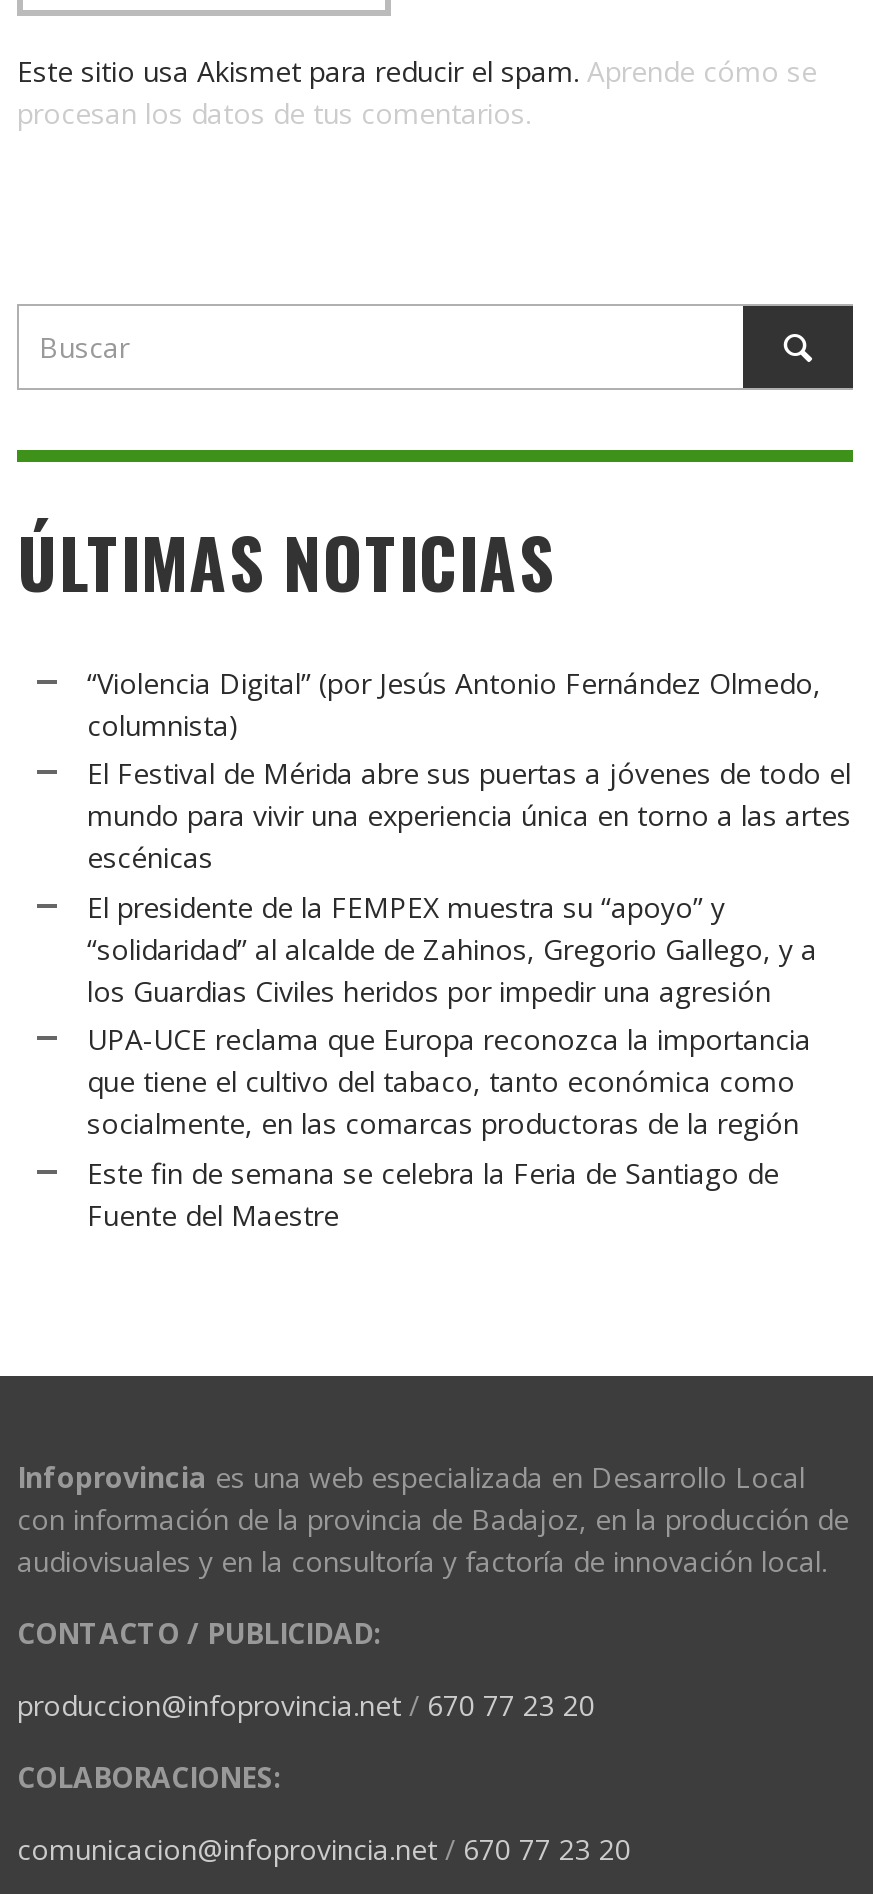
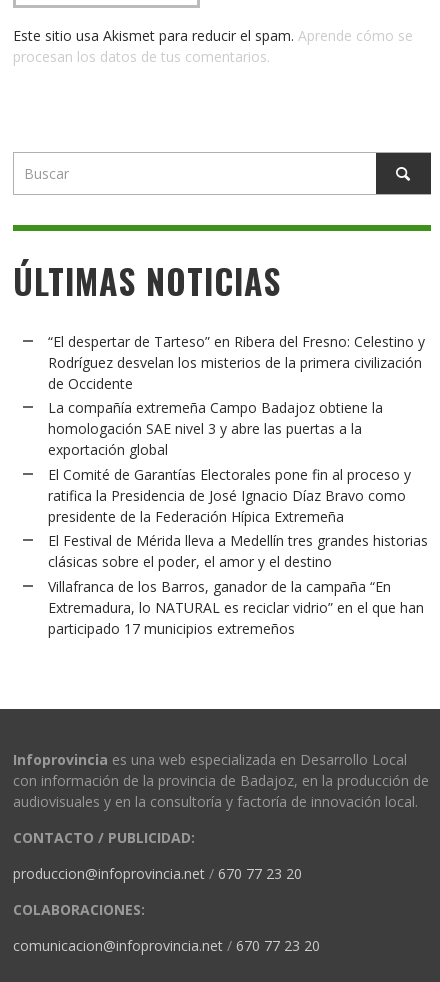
- “Violencia Digital” (por Jesús Antonio Fernández Olmedo,
- columnista)
- El Festival de Mérida abre sus puertas a jóvenes de todo el
- mundo para vivir una experiencia única en torno a las artes
- escénicas
- El presidente de la FEMPEX muestra su “apoyo” y
- “solidaridad” al alcalde de Zahinos, Gregorio Gallego, y a
- los Guardias Civiles heridos por impedir una agresión
- UPA-UCE reclama que Europa reconozca la importancia
- que tiene el cultivo del tabaco, tanto económica como
- socialmente, en las comarcas productoras de la región
- Este fin de semana se celebra la Feria de Santiago de
- Fuente del Maestre
+ “El despertar de Tarteso” en Ribera del Fresno: Celestino y
+ Rodríguez desvelan los misterios de la primera civilización
+ de Occidente
+ La compañía extremeña Campo Badajoz obtiene la
+ homologación SAE nivel 3 y abre las puertas a la
+ exportación global
+ El Comité de Garantías Electorales pone fin al proceso y
+ ratifica la Presidencia de José Ignacio Díaz Bravo como
+ presidente de la Federación Hípica Extremeña
+ El Festival de Mérida lleva a Medellín tres grandes historias
+ clásicas sobre el poder, el amor y el destino
+ Villafranca de los Barros, ganador de la campaña “En
+ Extremadura, lo NATURAL es reciclar vidrio” en el que han
+ participado 17 municipios extremeños
